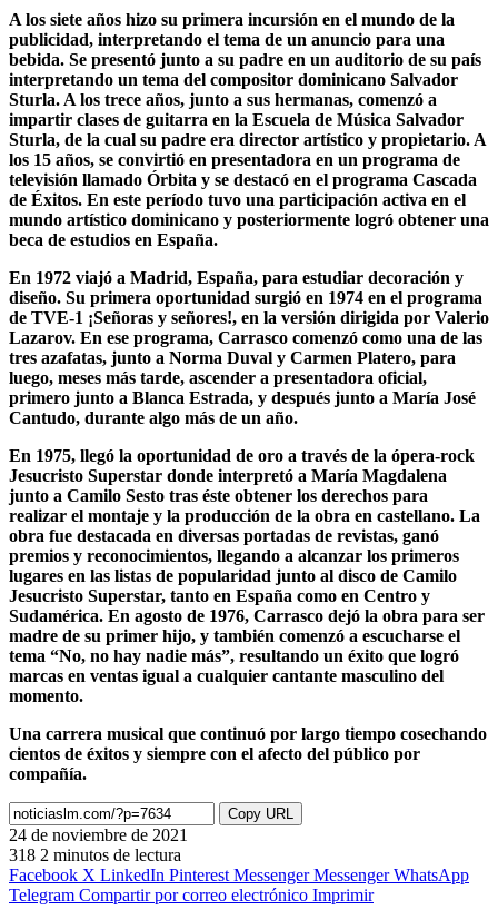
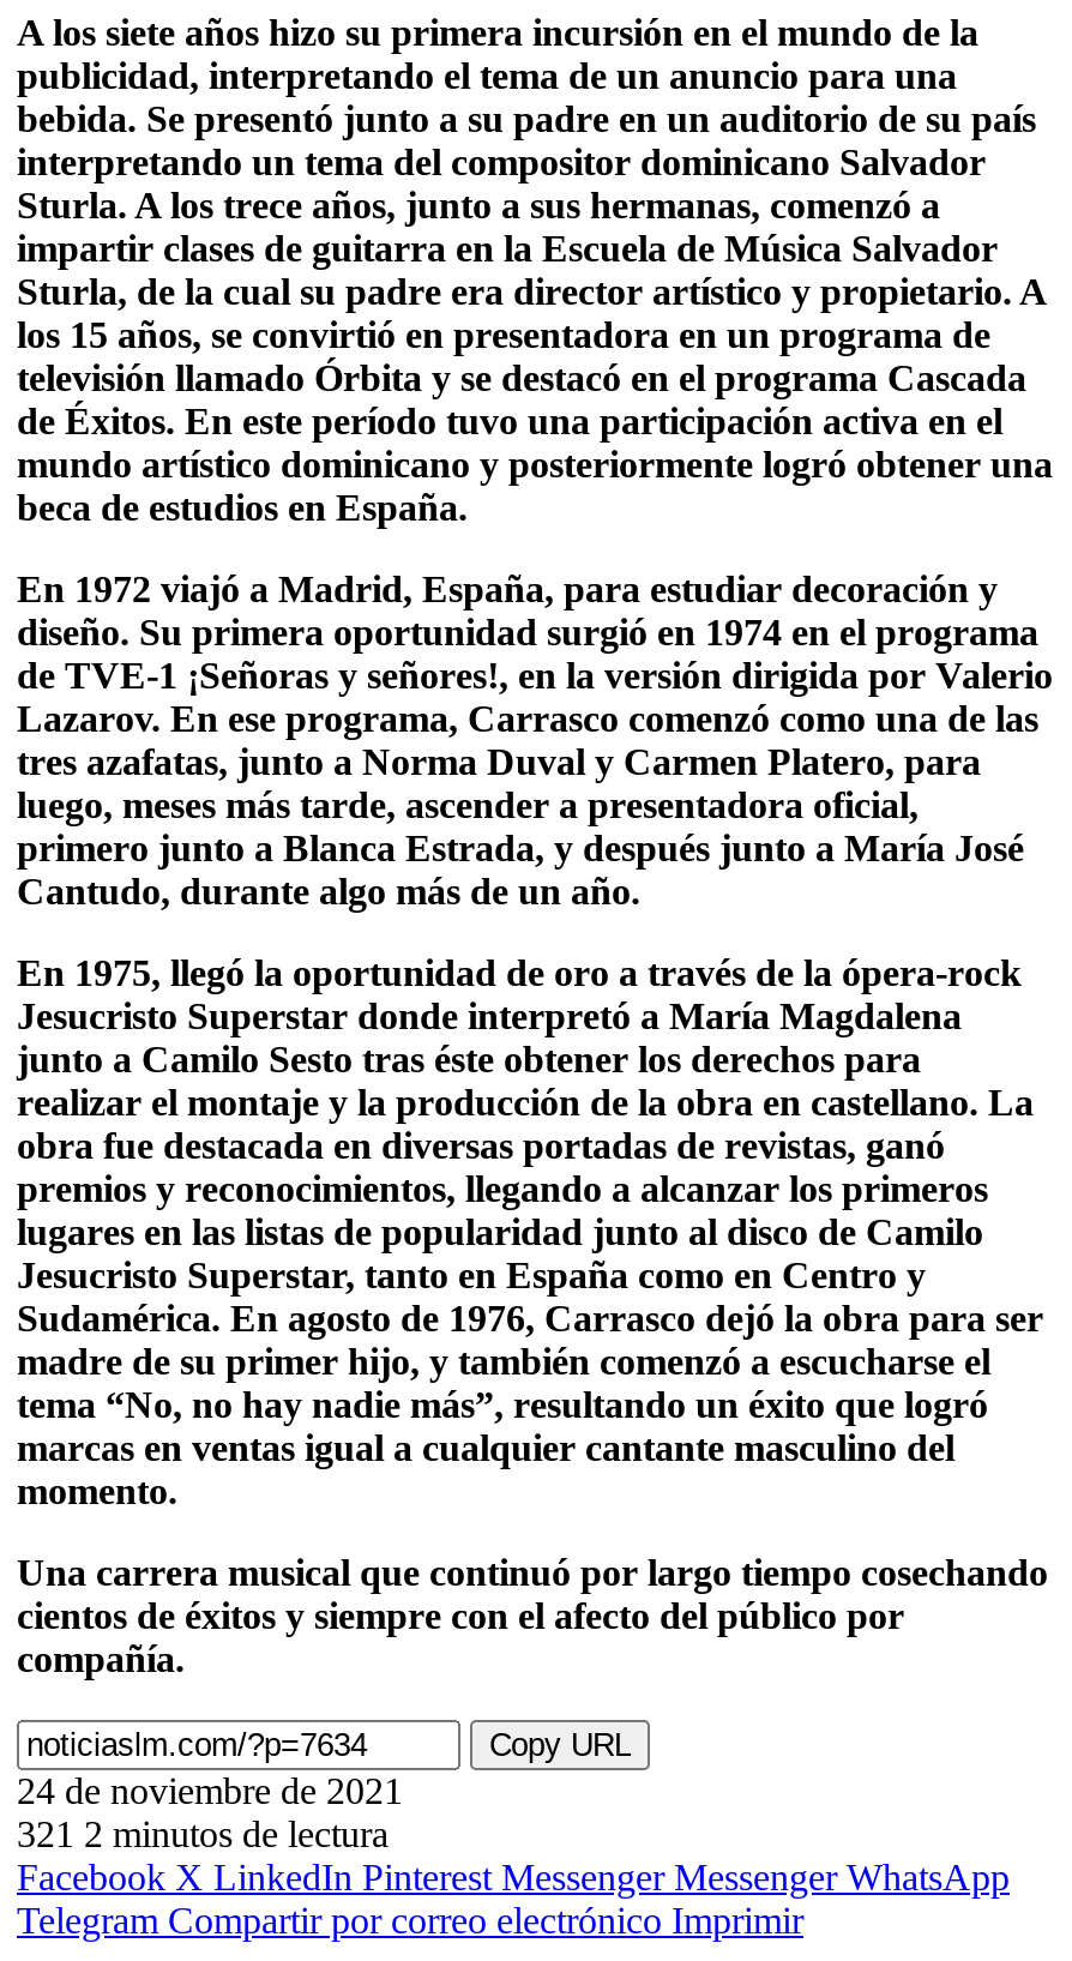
- 318 2 minutos de lectura
+ 321 2 minutos de lectura
